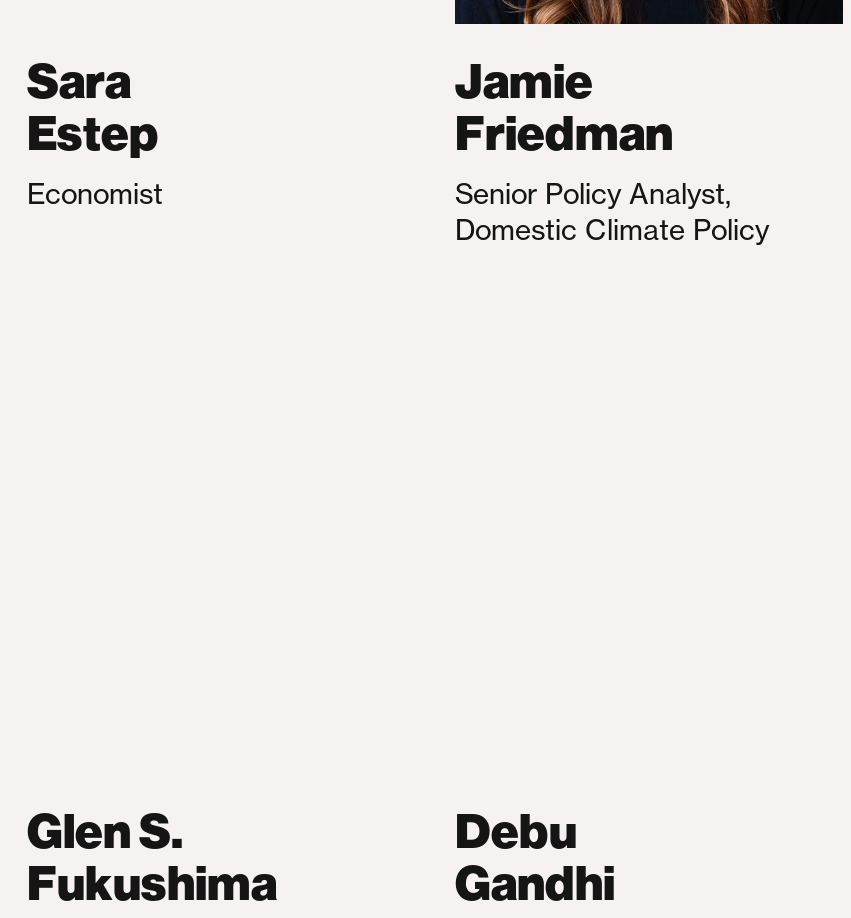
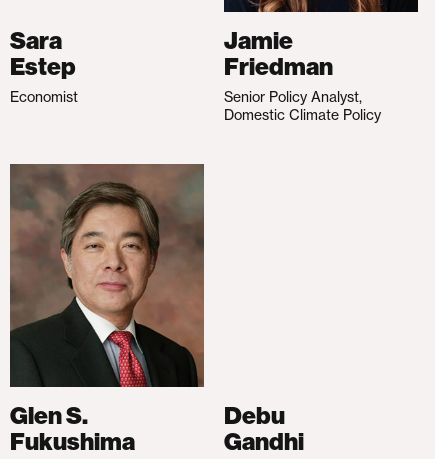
+ [image]
